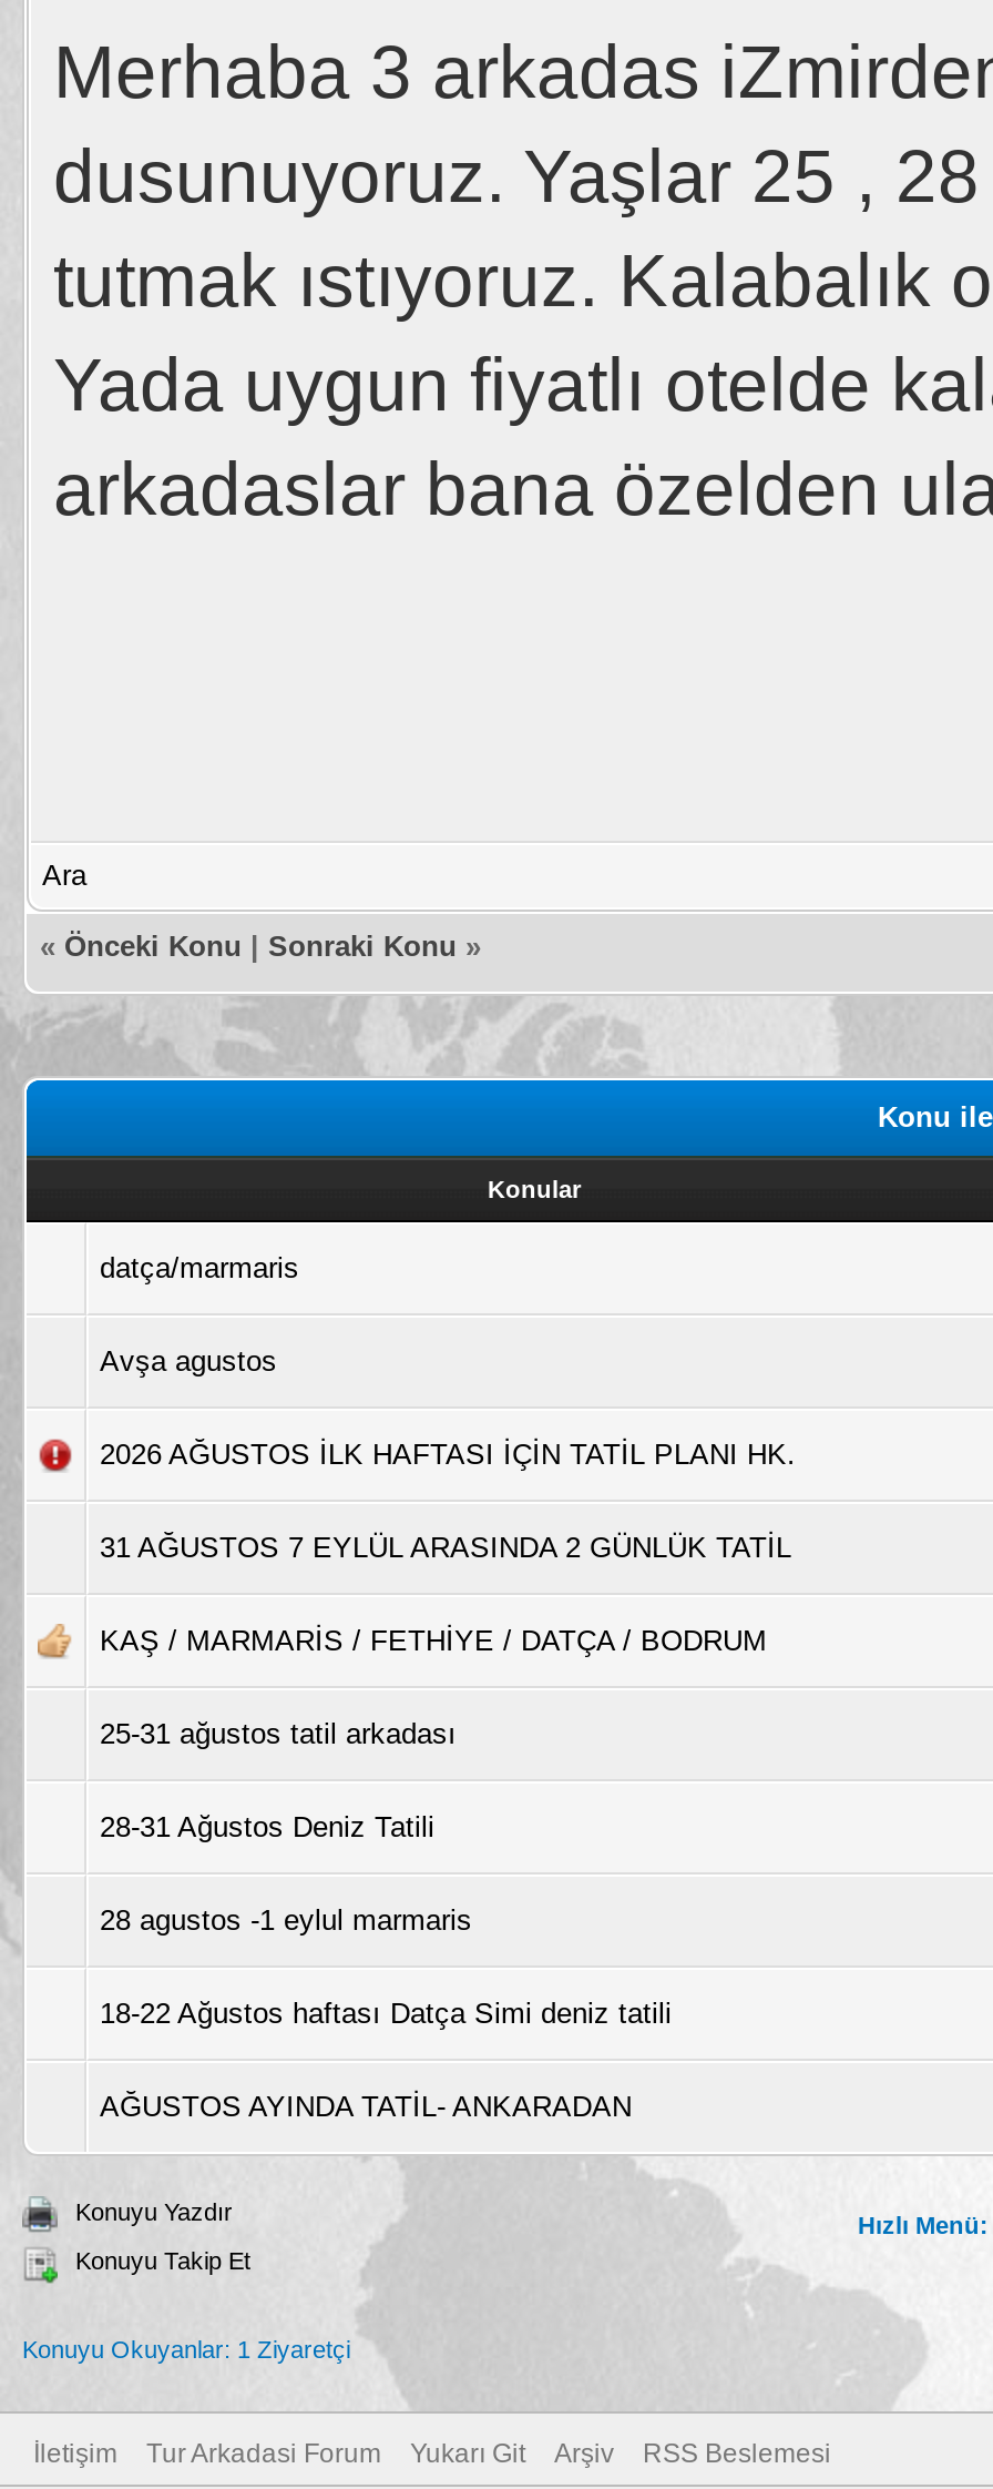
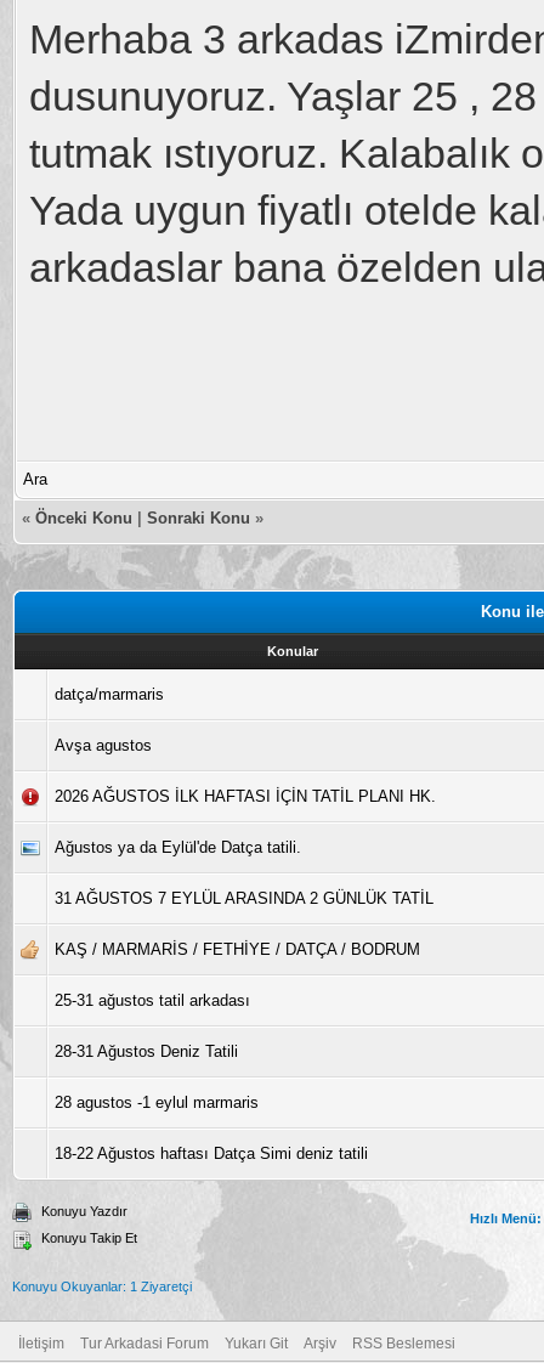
+ Ağustos ya da Eylül'de Datça tatili.

moved down: 31 AĞUSTOS 7 EYLÜL ARASINDA 2 GÜNLÜK TATİL | KAŞ / MARMARİS / FETHİYE / DATÇA / BODRUM | 25-31 ağustos tatil arkadası | 28-31 Ağustos Deniz Tatili | 28 agustos -1 eylul marmaris | 18-22 Ağustos haftası Datça Simi deniz tatili

- AĞUSTOS AYINDA TATİL- ANKARADAN
